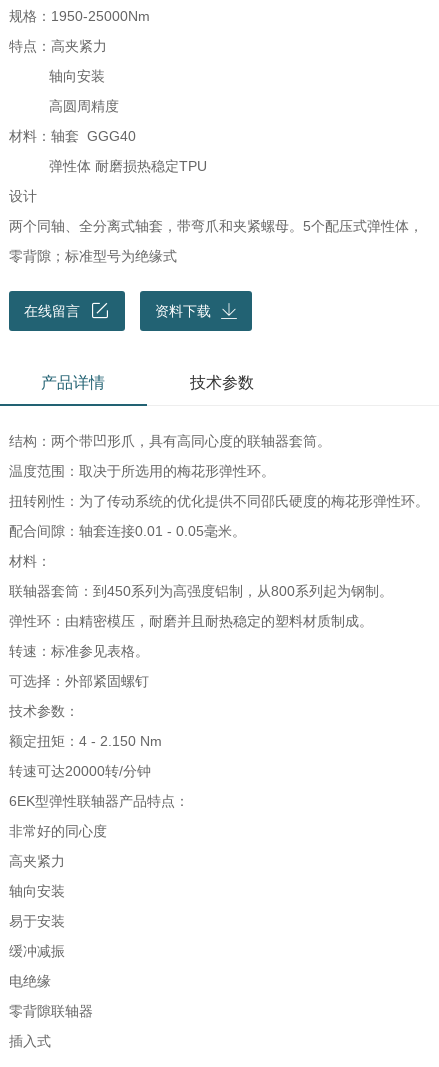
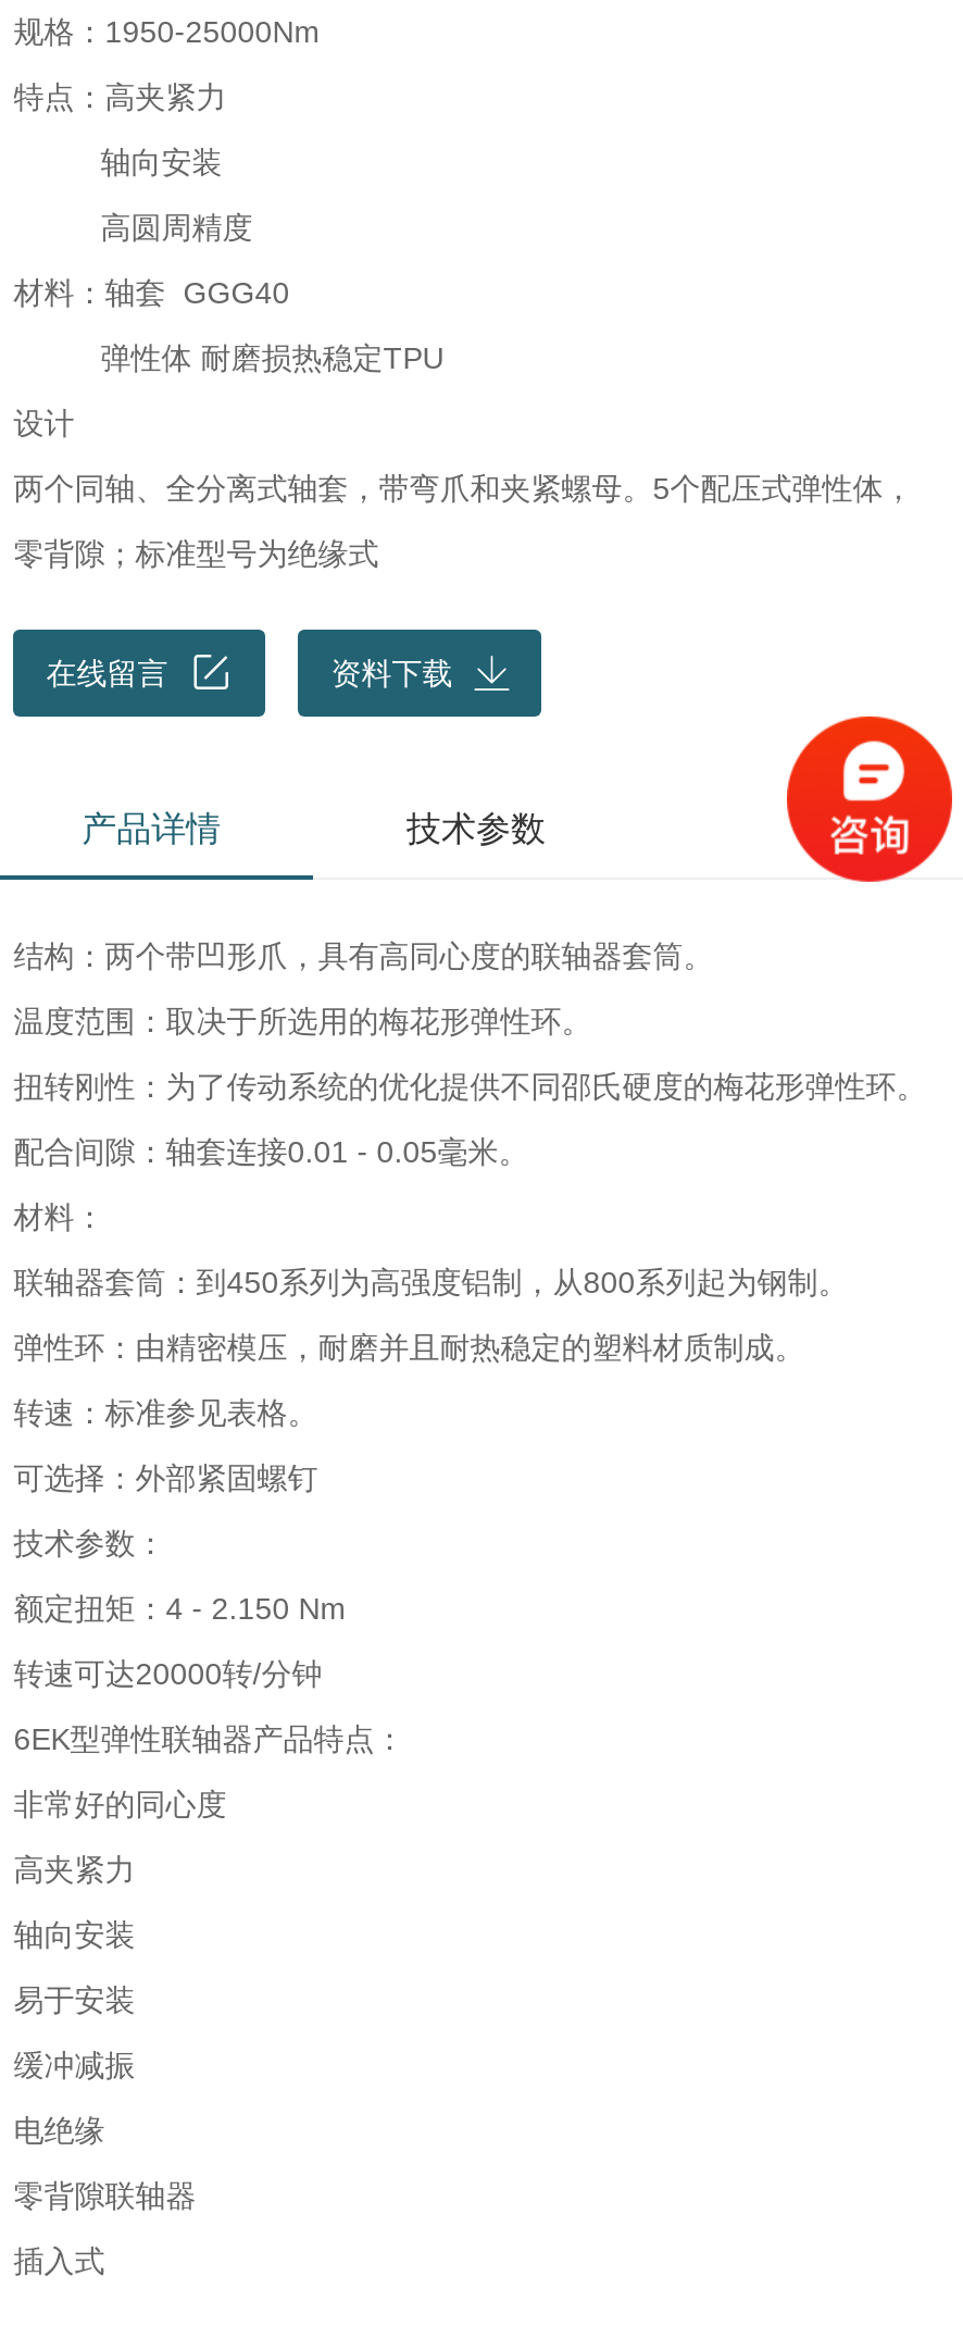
+ [image]
